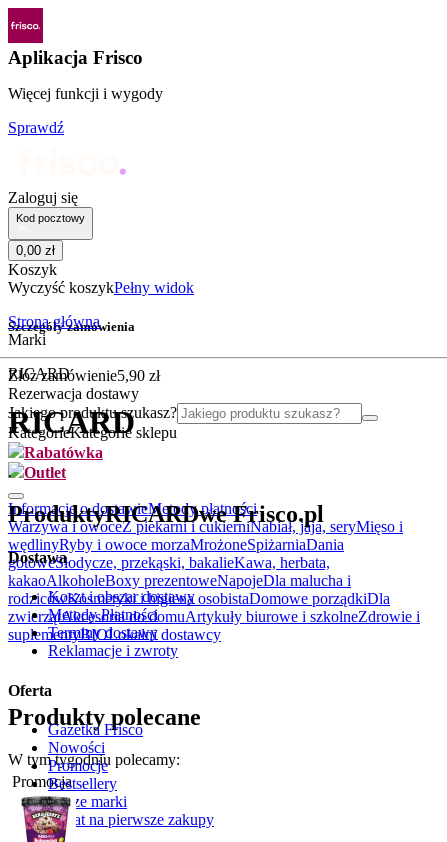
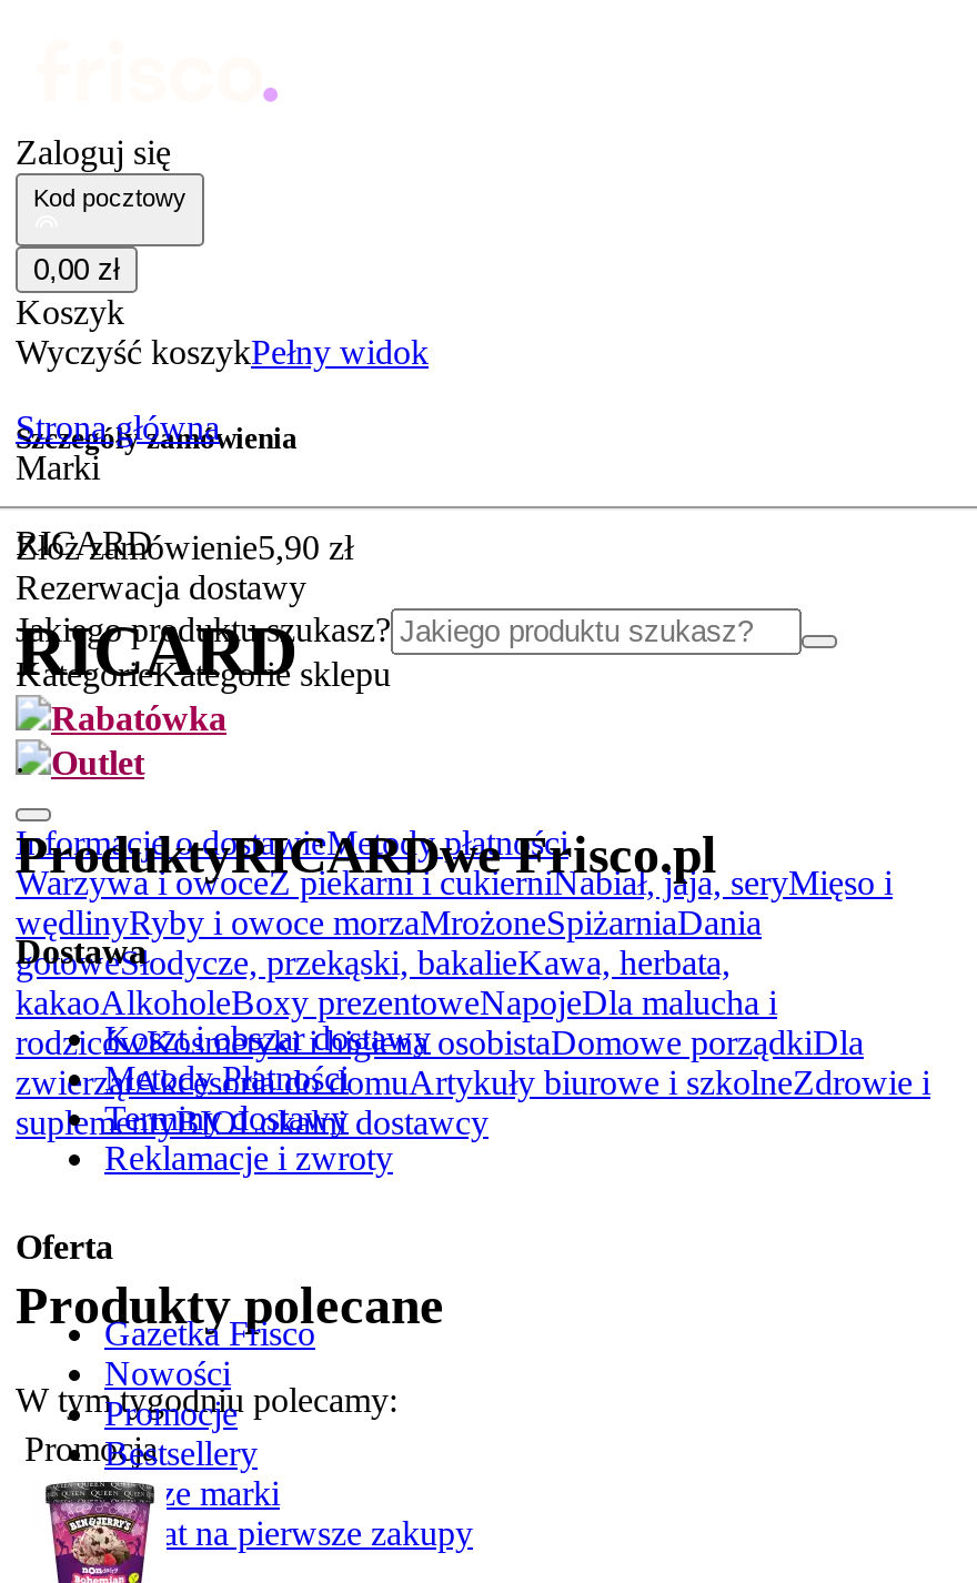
- [image]
- Aplikacja Frisco
- Więcej funkcji i wygody
- Sprawdź
